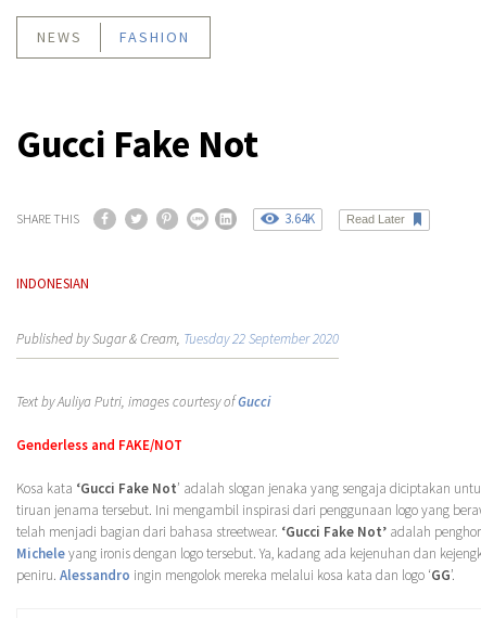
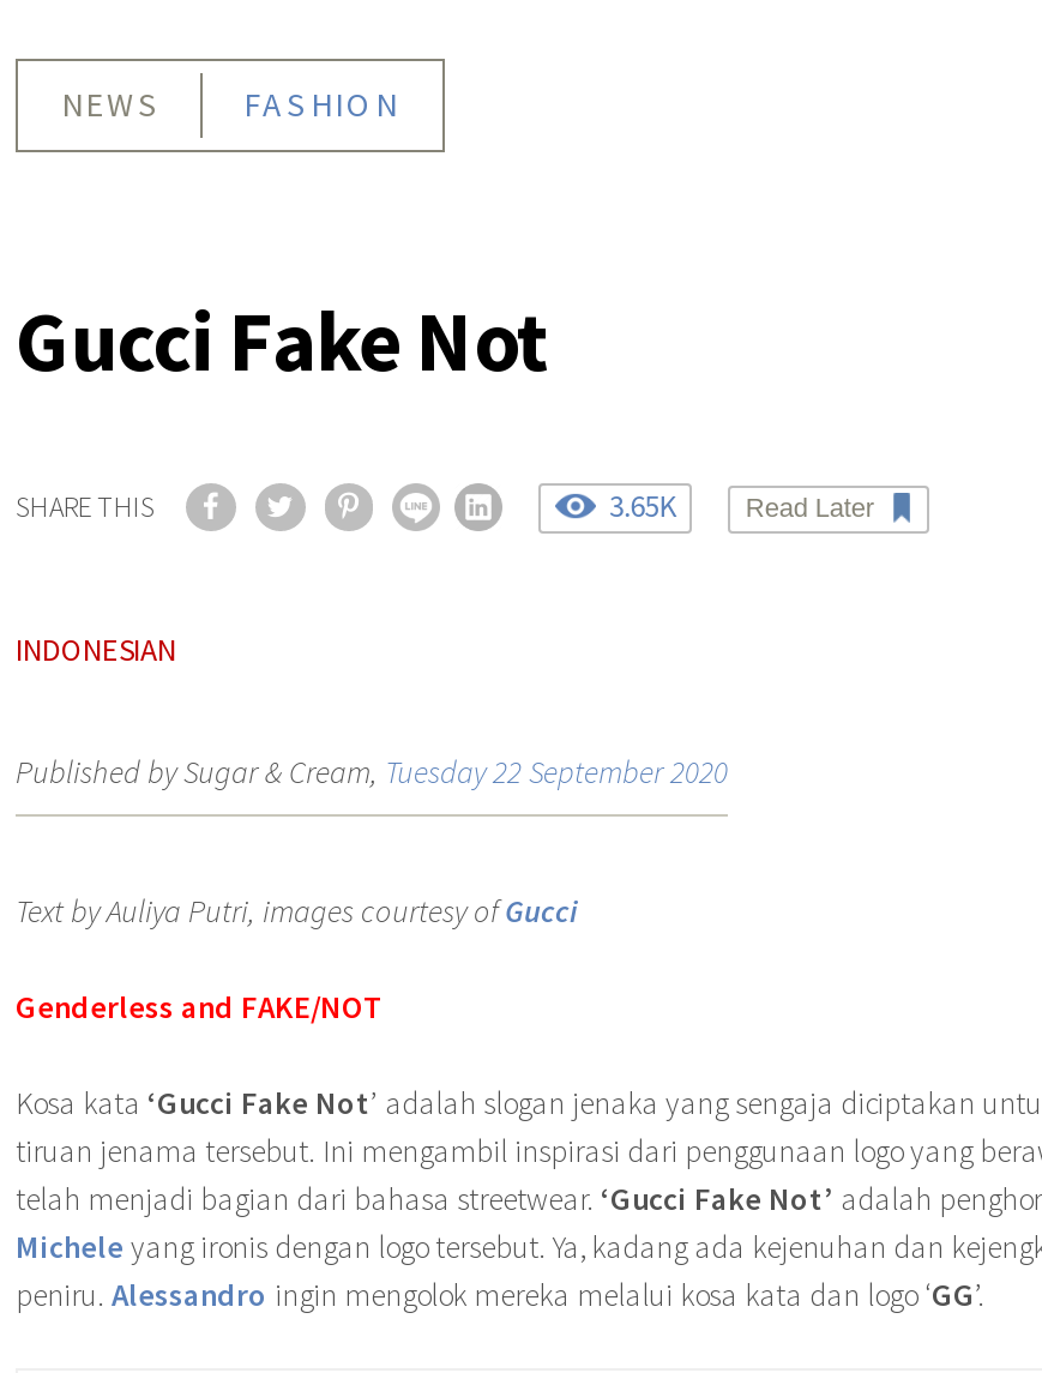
- 3.64K
+ 3.65K
